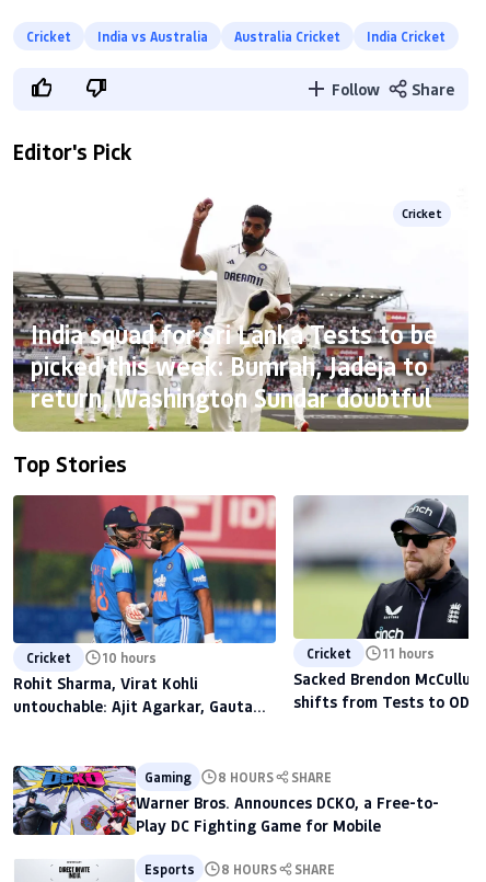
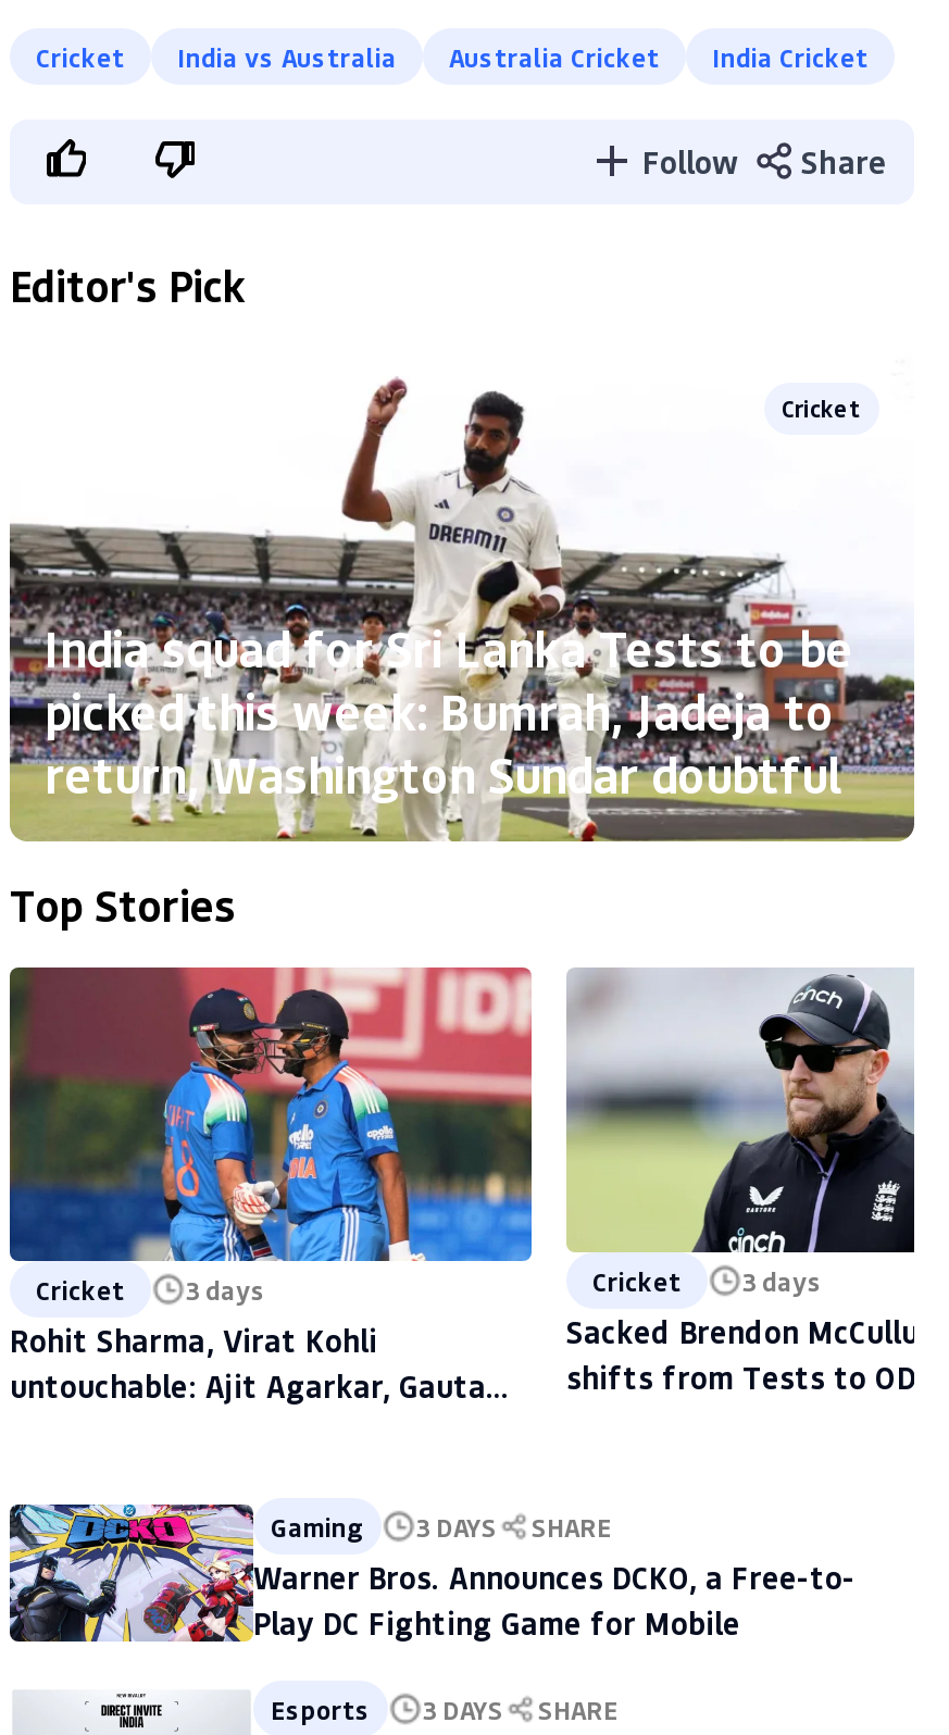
- Cricket 10 hours
+ Cricket 3 days

- Cricket 11 hours
+ Cricket 3 days

- Gaming 8 HOURS SHARE
+ Gaming 3 DAYS SHARE

- Esports 8 HOURS SHARE
+ Esports 3 DAYS SHARE
